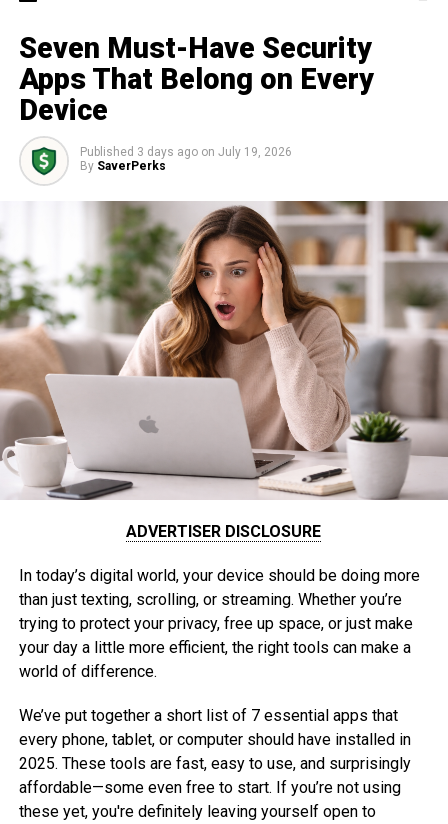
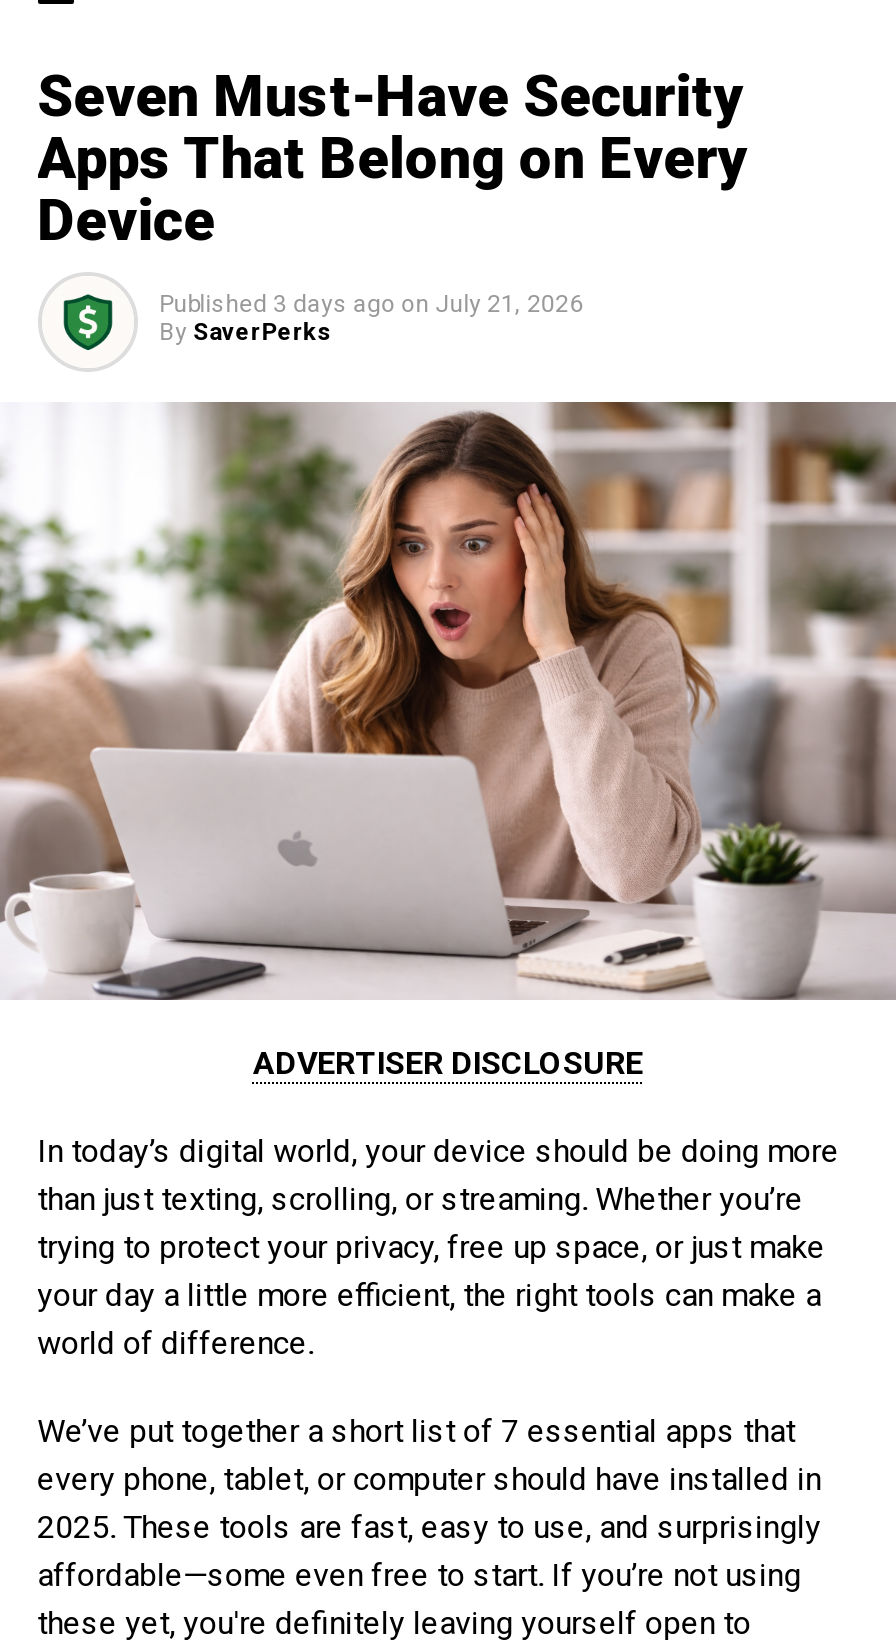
- Published 3 days ago on July 19, 2026
+ Published 3 days ago on July 21, 2026
